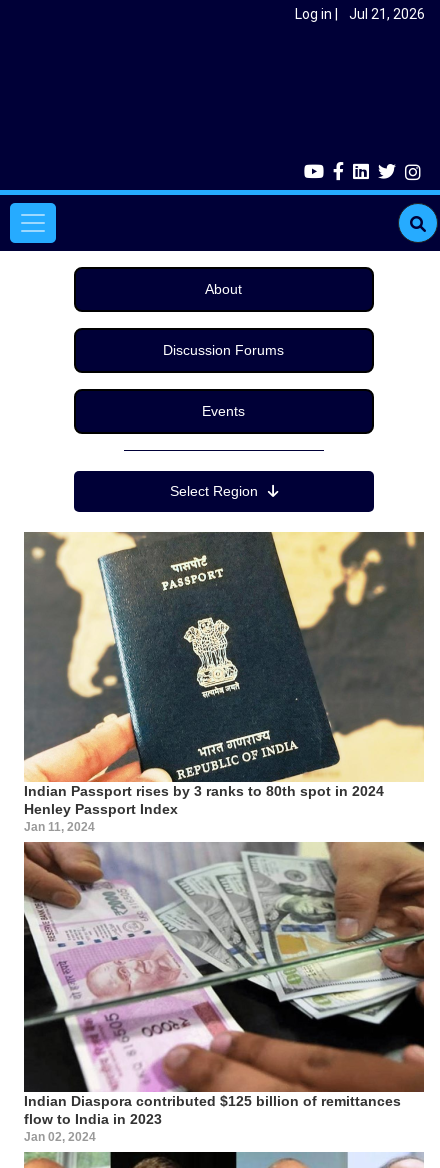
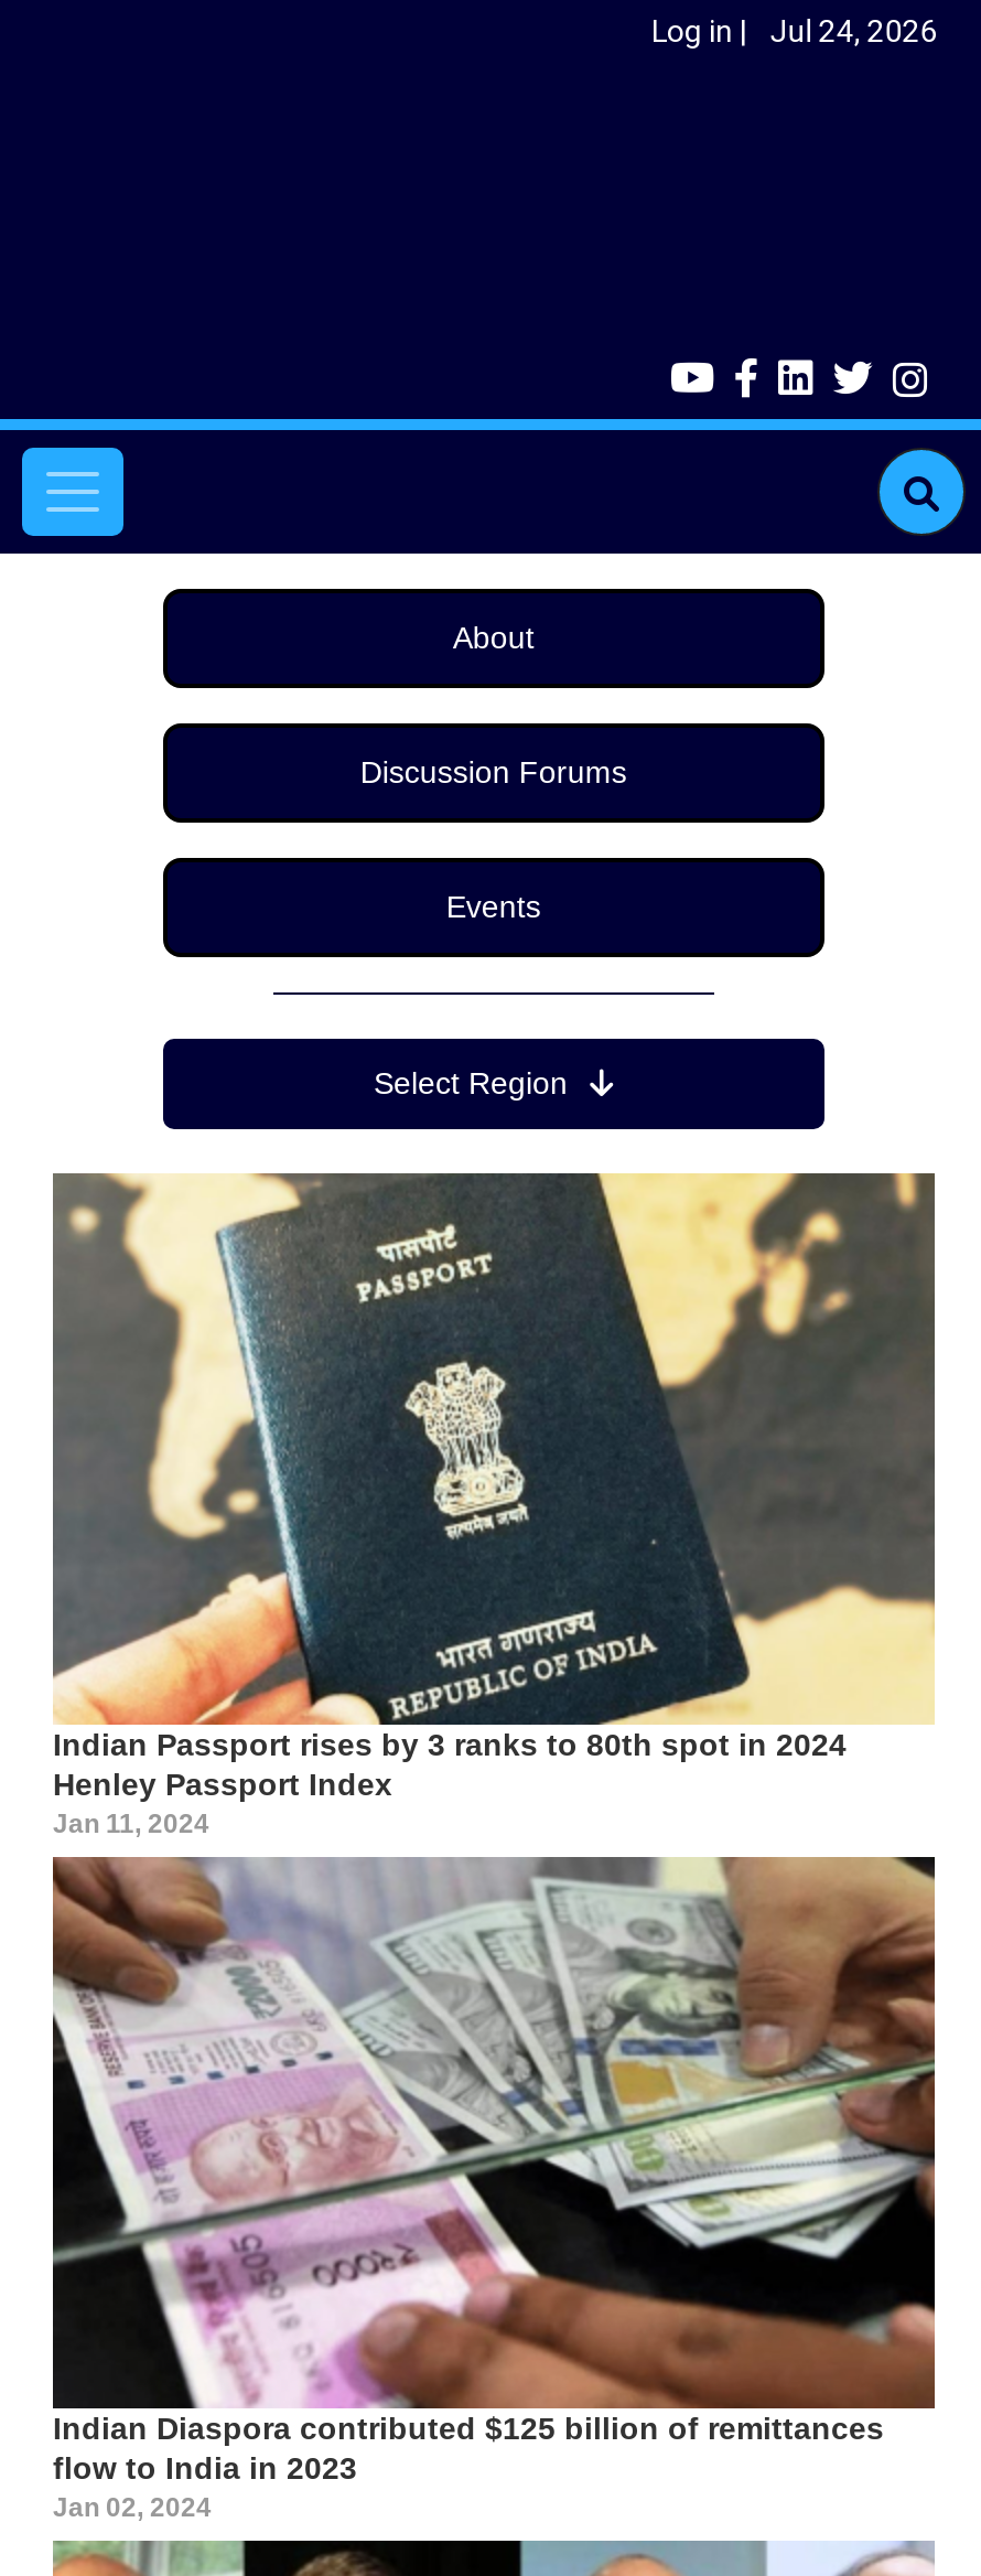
- Log in Jul 21, 2026
+ Log in Jul 24, 2026
